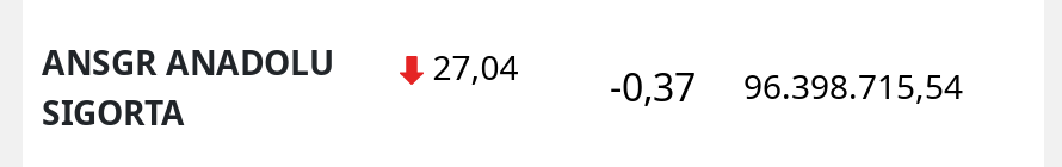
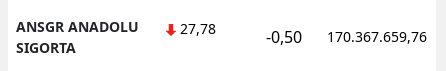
- 27,04
+ 27,78

- -0,37
+ -0,50

- 96.398.715,54
+ 170.367.659,76
